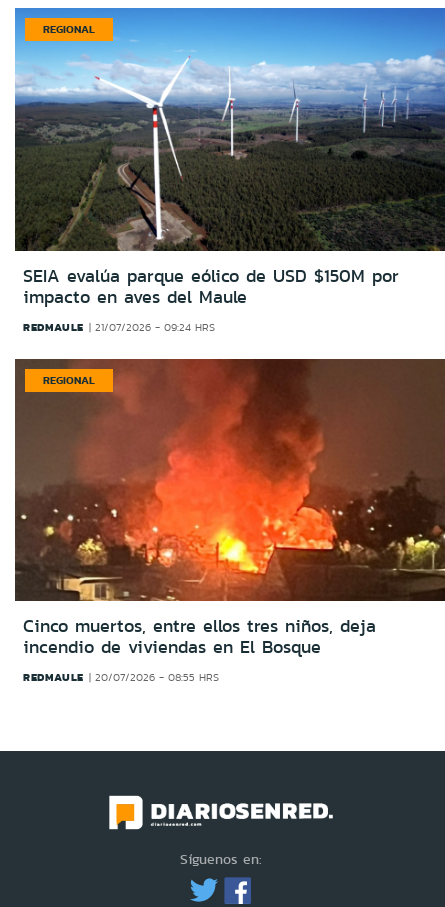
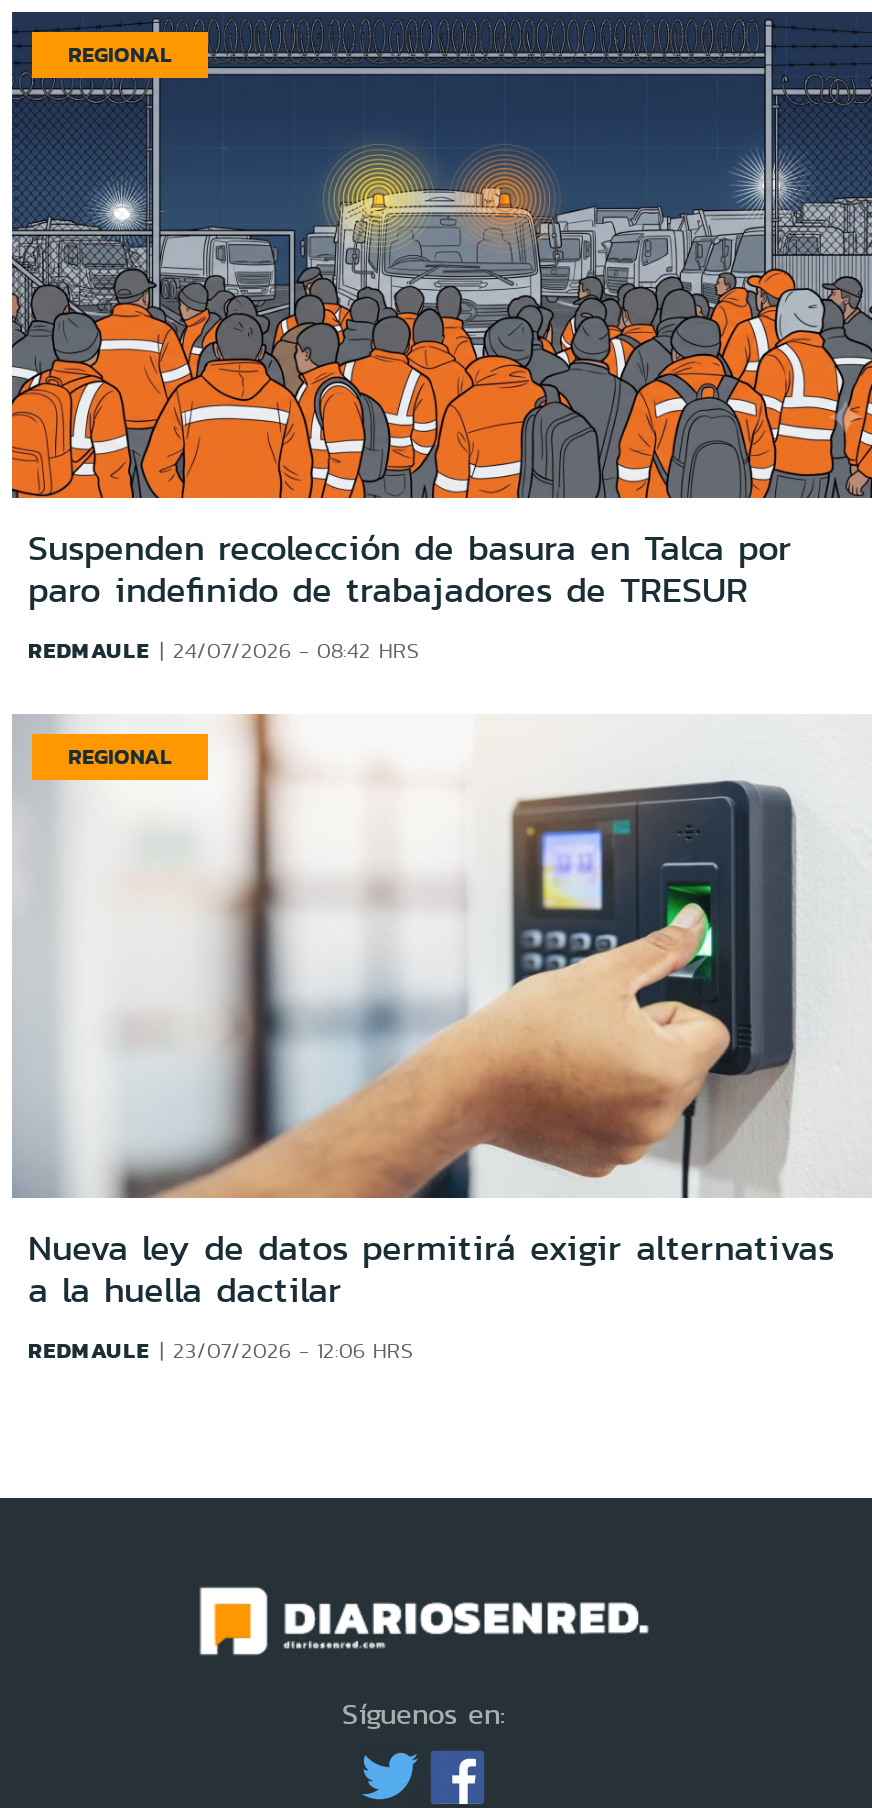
- [image]
- SEIA evalúa parque eólico de USD $150M por
- impacto en aves del Maule
+ [image]
+ Suspenden recolección de basura en Talca por
+ paro indefinido de trabajadores de TRESUR

- REDMAULE 21/07/2026 - 09:24 HRS
+ REDMAULE 24/07/2026 - 08:42 HRS

- [image]
- Cinco muertos, entre ellos tres niños, deja
- incendio de viviendas en El Bosque
+ [image]
+ Nueva ley de datos permitirá exigir alternativas
+ a la huella dactilar

- REDMAULE 20/07/2026 - 08:55 HRS
+ REDMAULE 23/07/2026 - 12:06 HRS
